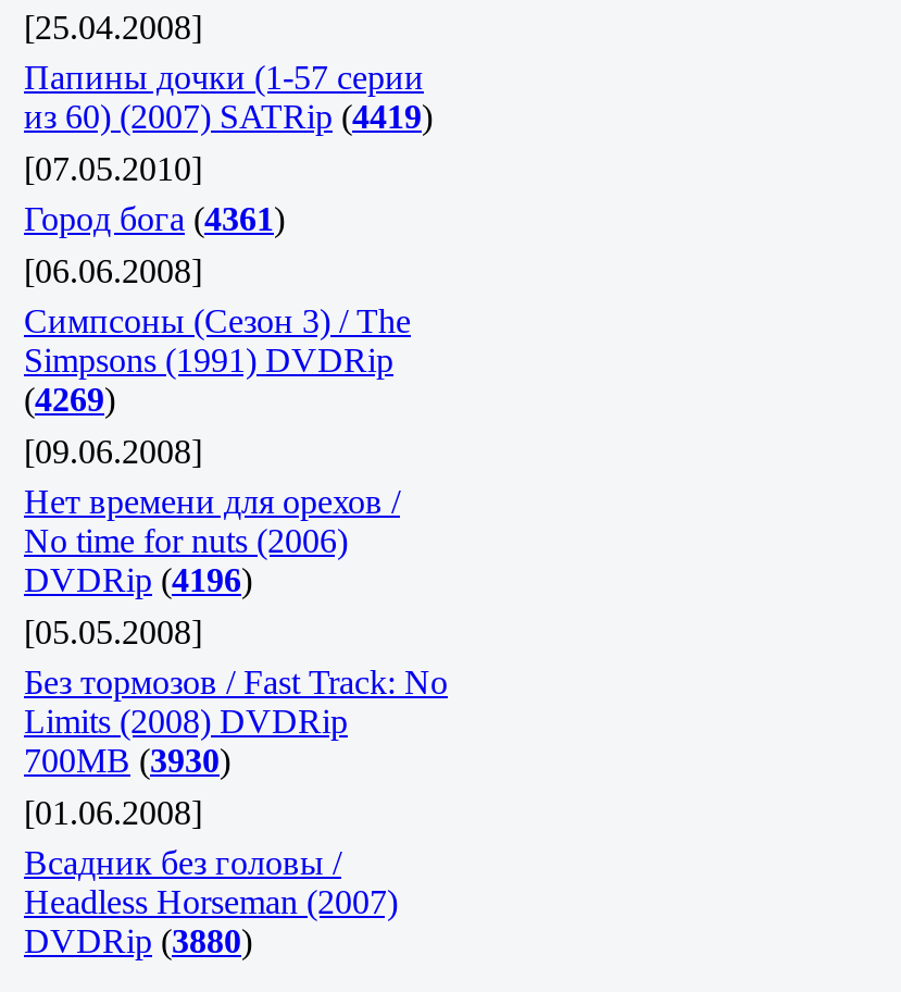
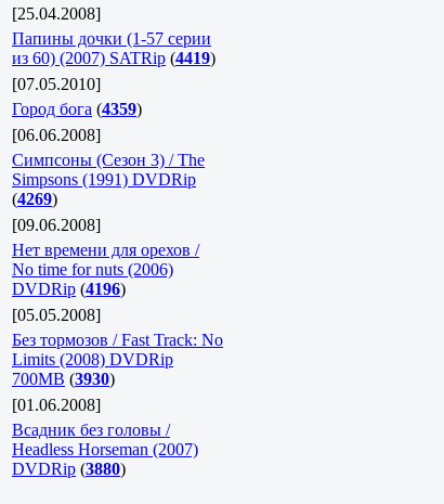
- Город бога (4361)
+ Город бога (4359)
